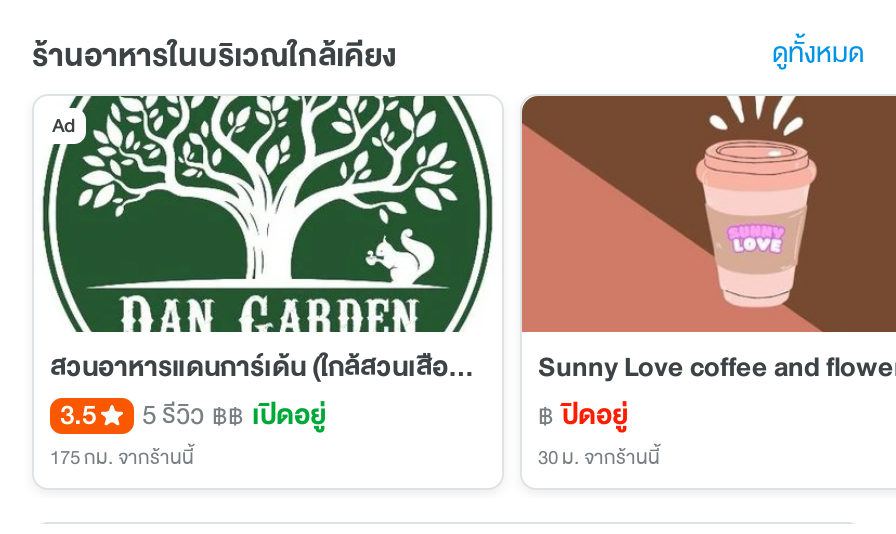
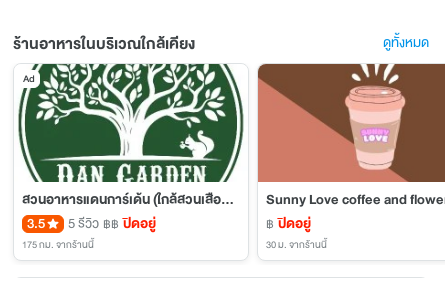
- 5 รีวิว ฿฿ เปิดอยู่
+ 5 รีวิว ฿฿ ปิดอยู่
